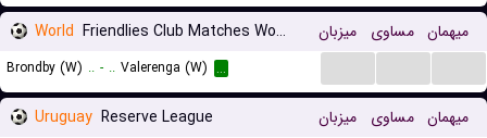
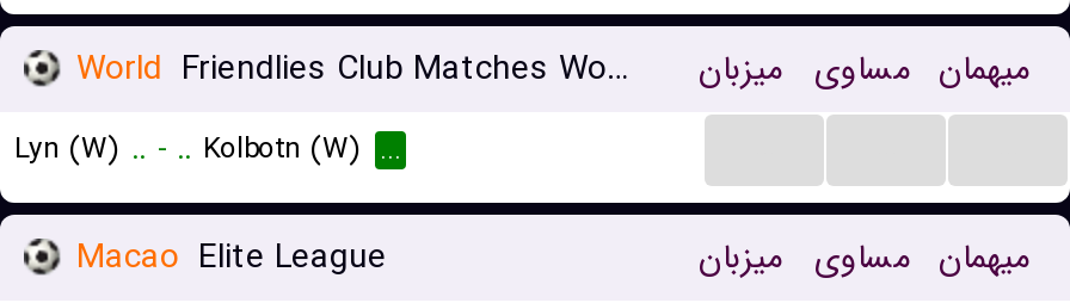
- Brondby (W) .. - .. Valerenga (W) ...
+ Lyn (W) .. - .. Kolbotn (W) ...

- Uruguay Reserve League
+ Macao Elite League
